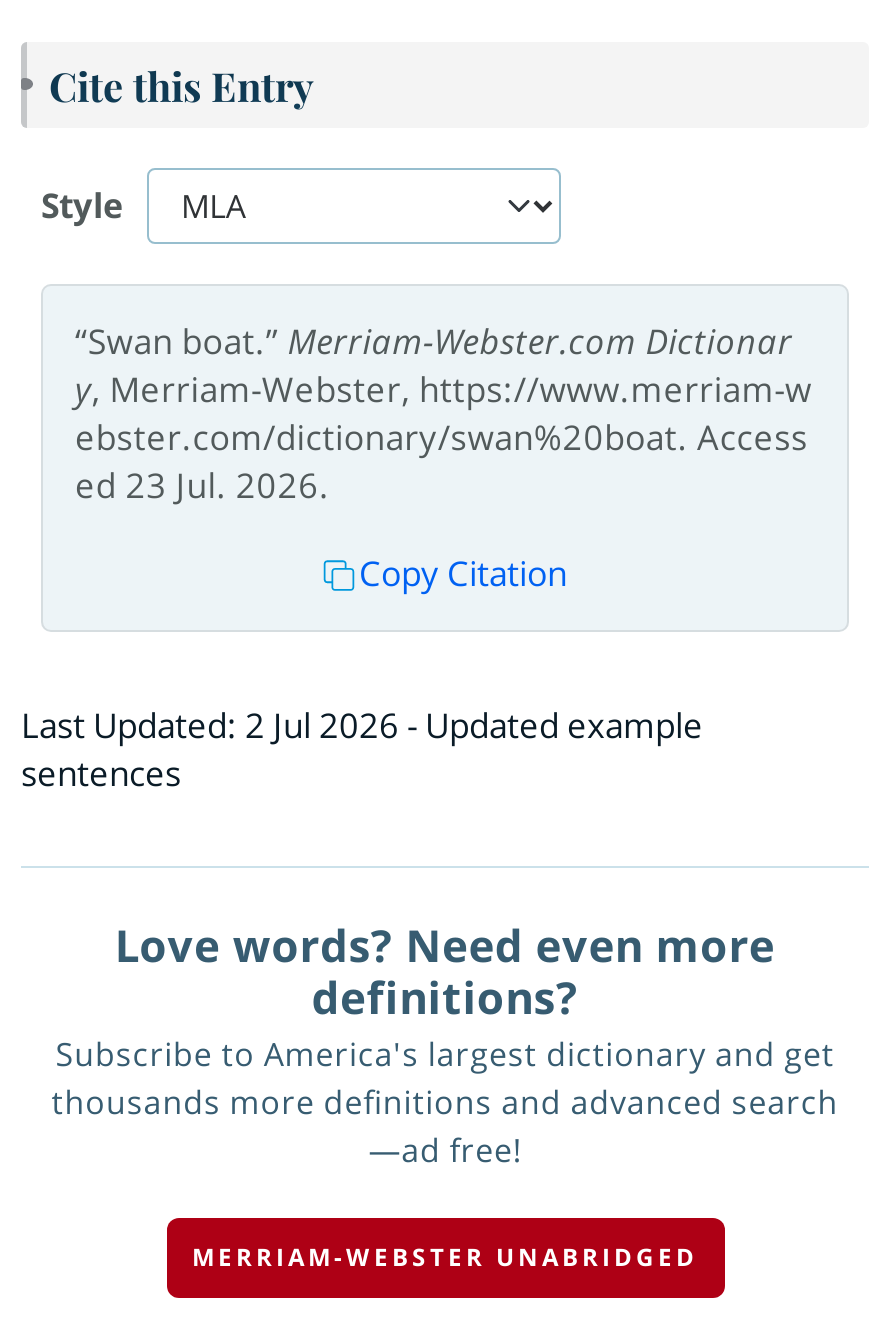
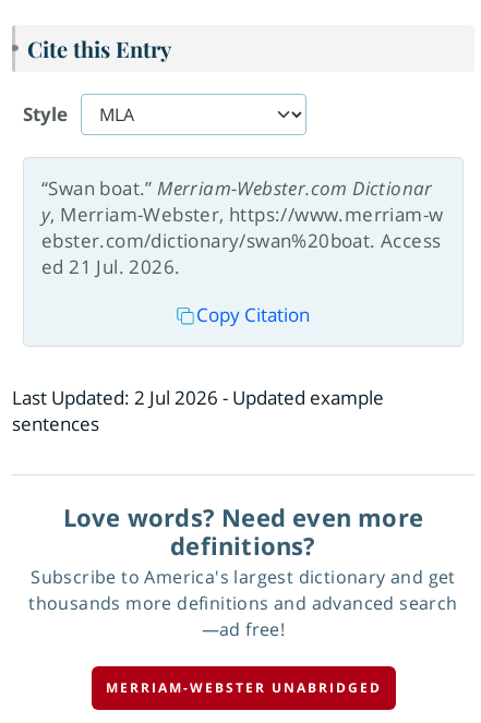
- ed 23 Jul. 2026.
+ ed 21 Jul. 2026.
